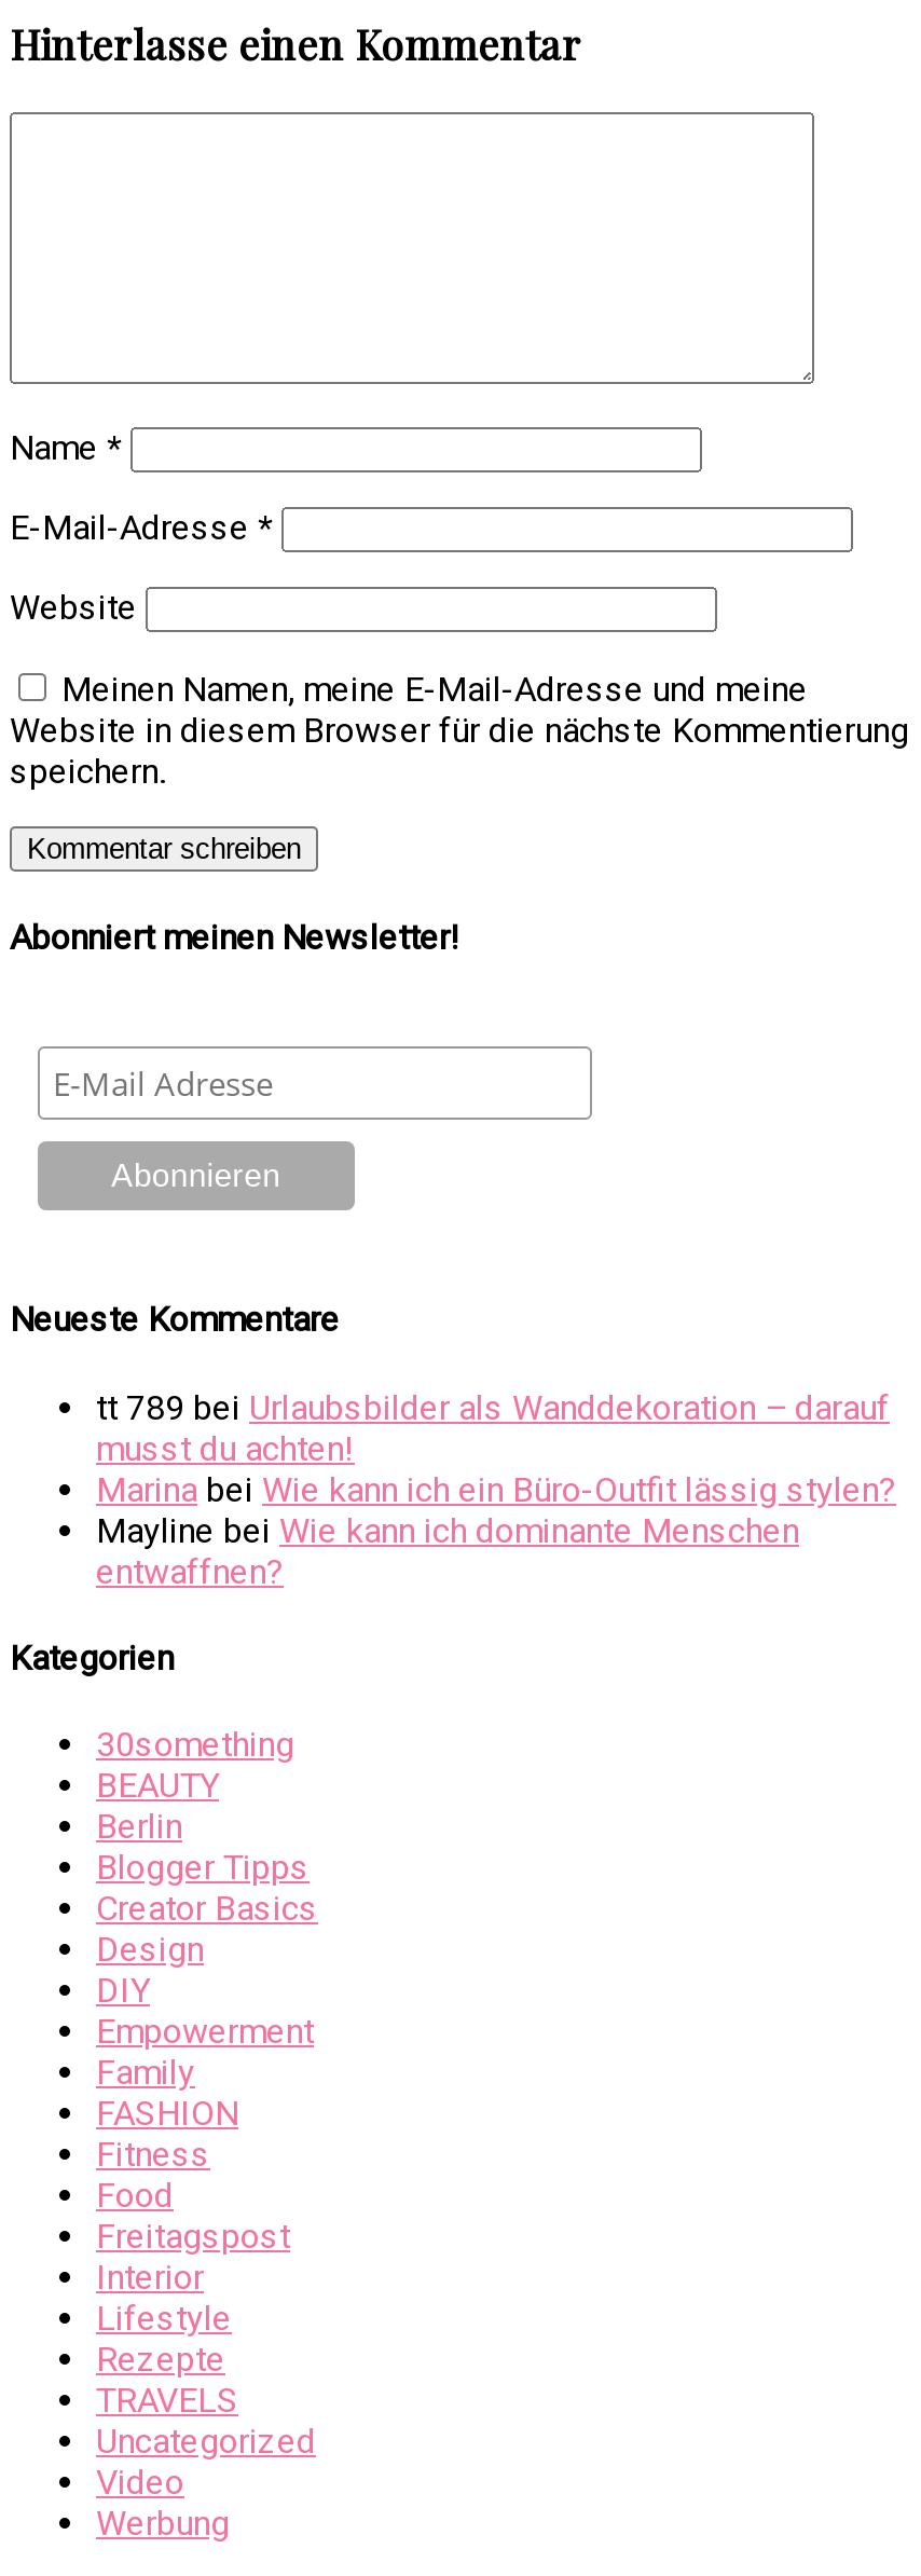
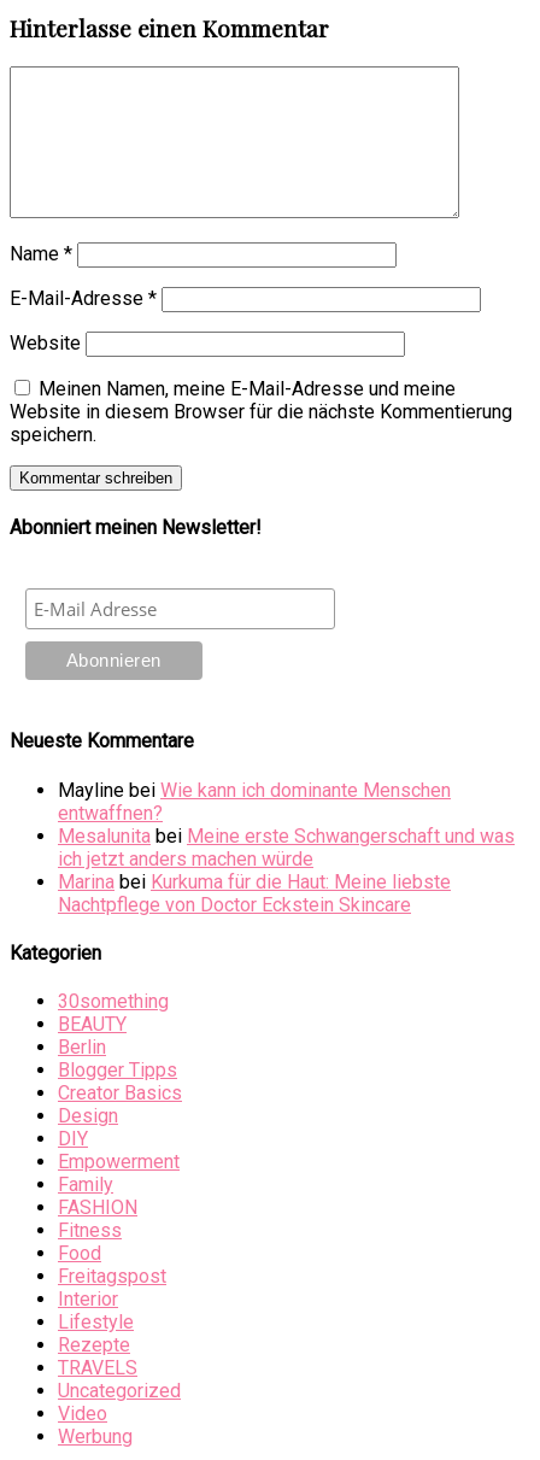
- tt 789 bei Urlaubsbilder als Wanddekoration – darauf
- musst du achten!
- Marina bei Wie kann ich ein Büro-Outfit lässig stylen?

moved up: Mayline bei Wie kann ich dominante Menschen | entwaffnen?

+ Mesalunita bei Meine erste Schwangerschaft und was
+ ich jetzt anders machen würde
+ Marina bei Kurkuma für die Haut: Meine liebste
+ Nachtpflege von Doctor Eckstein Skincare
